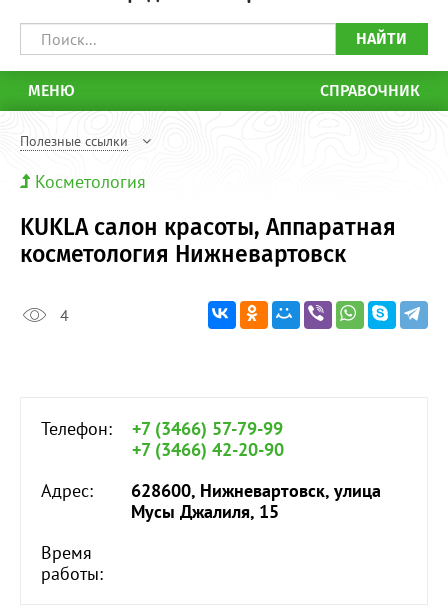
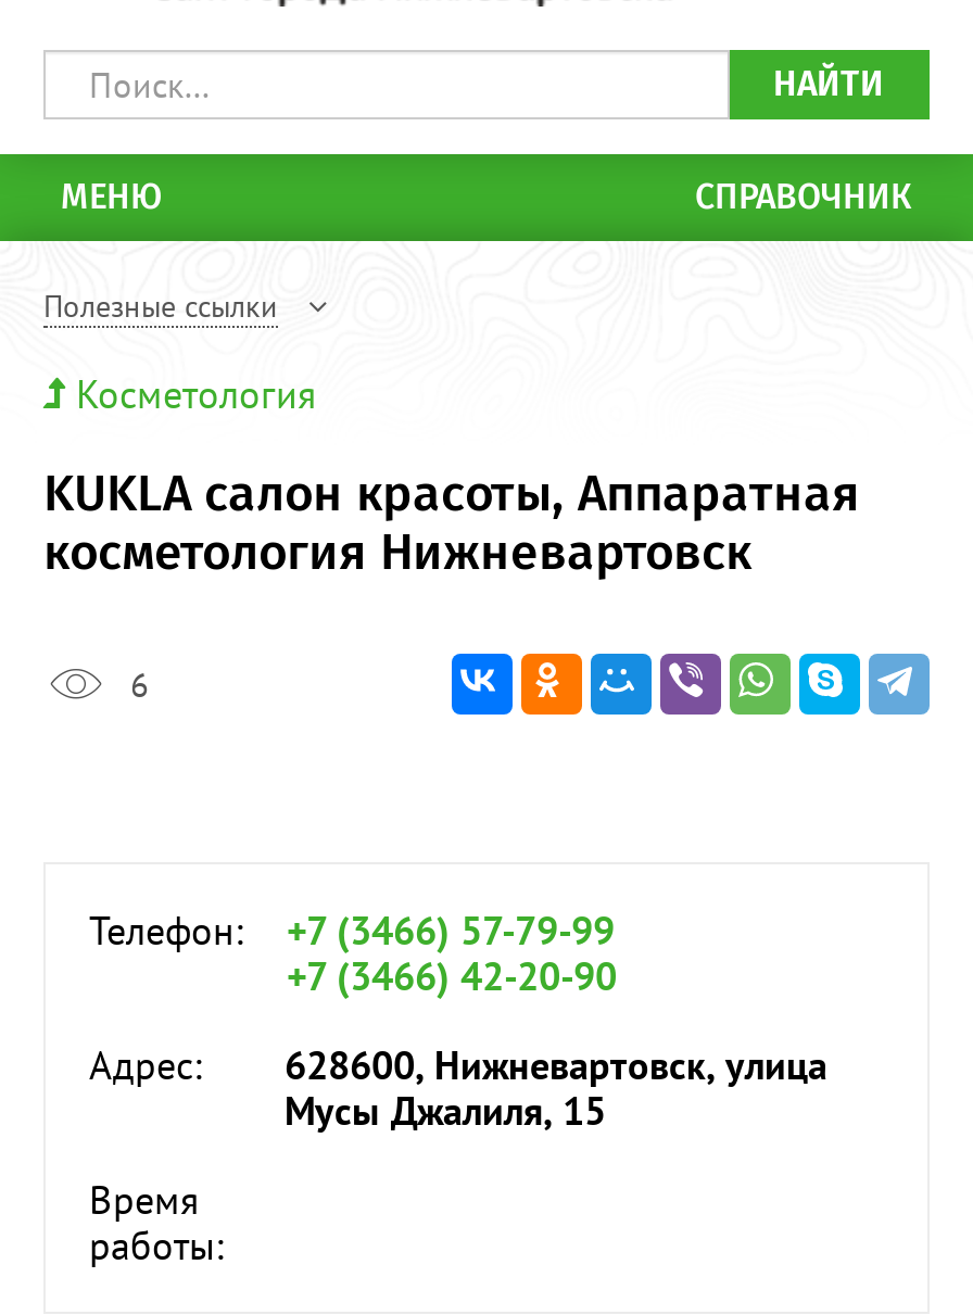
- 4
+ 6
